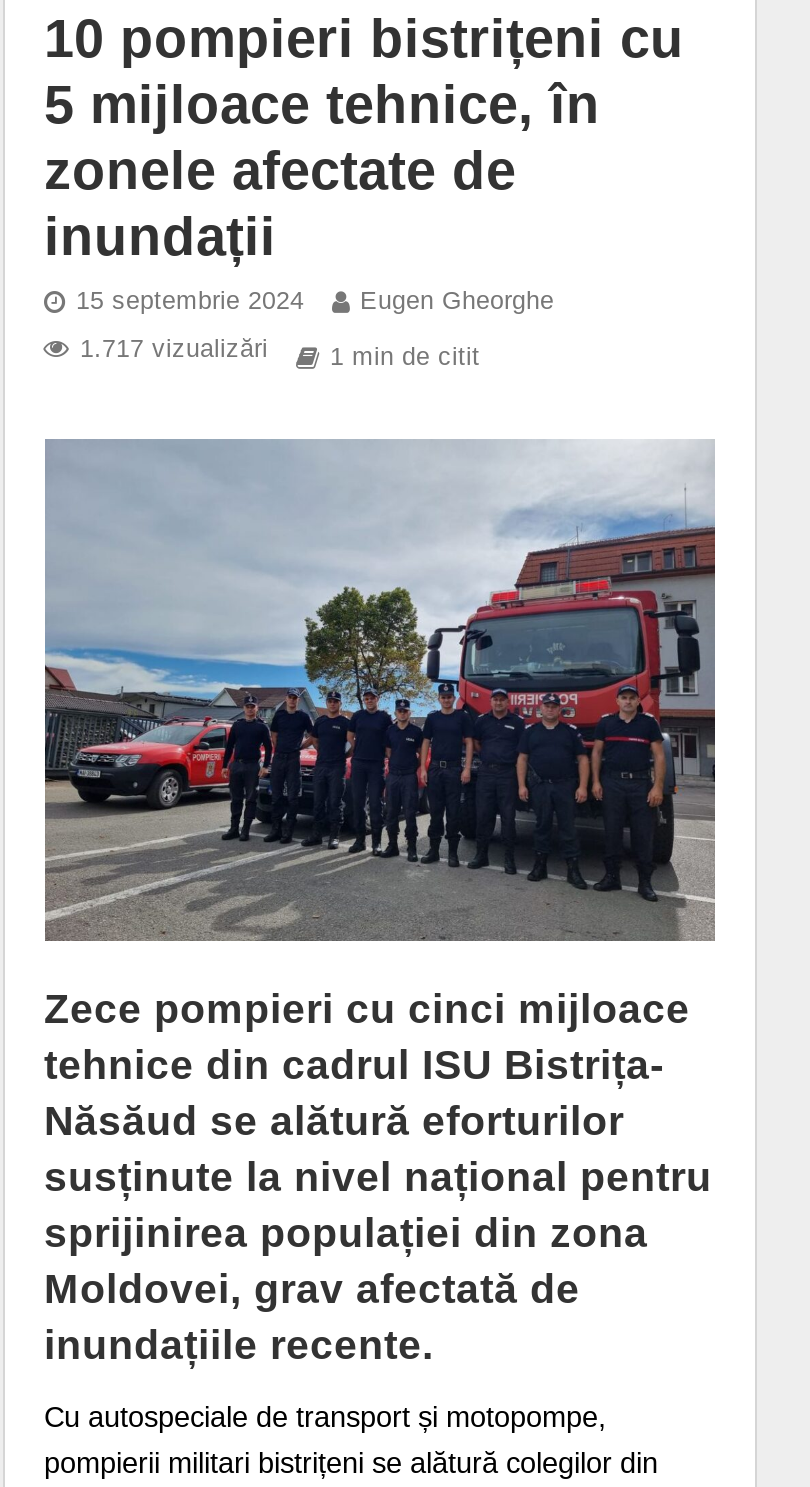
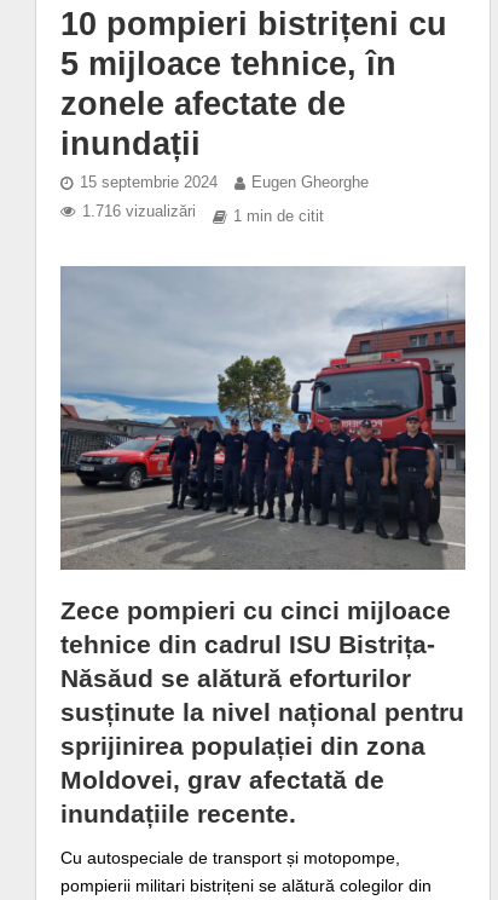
- 1.717 vizualizări
+ 1.716 vizualizări
